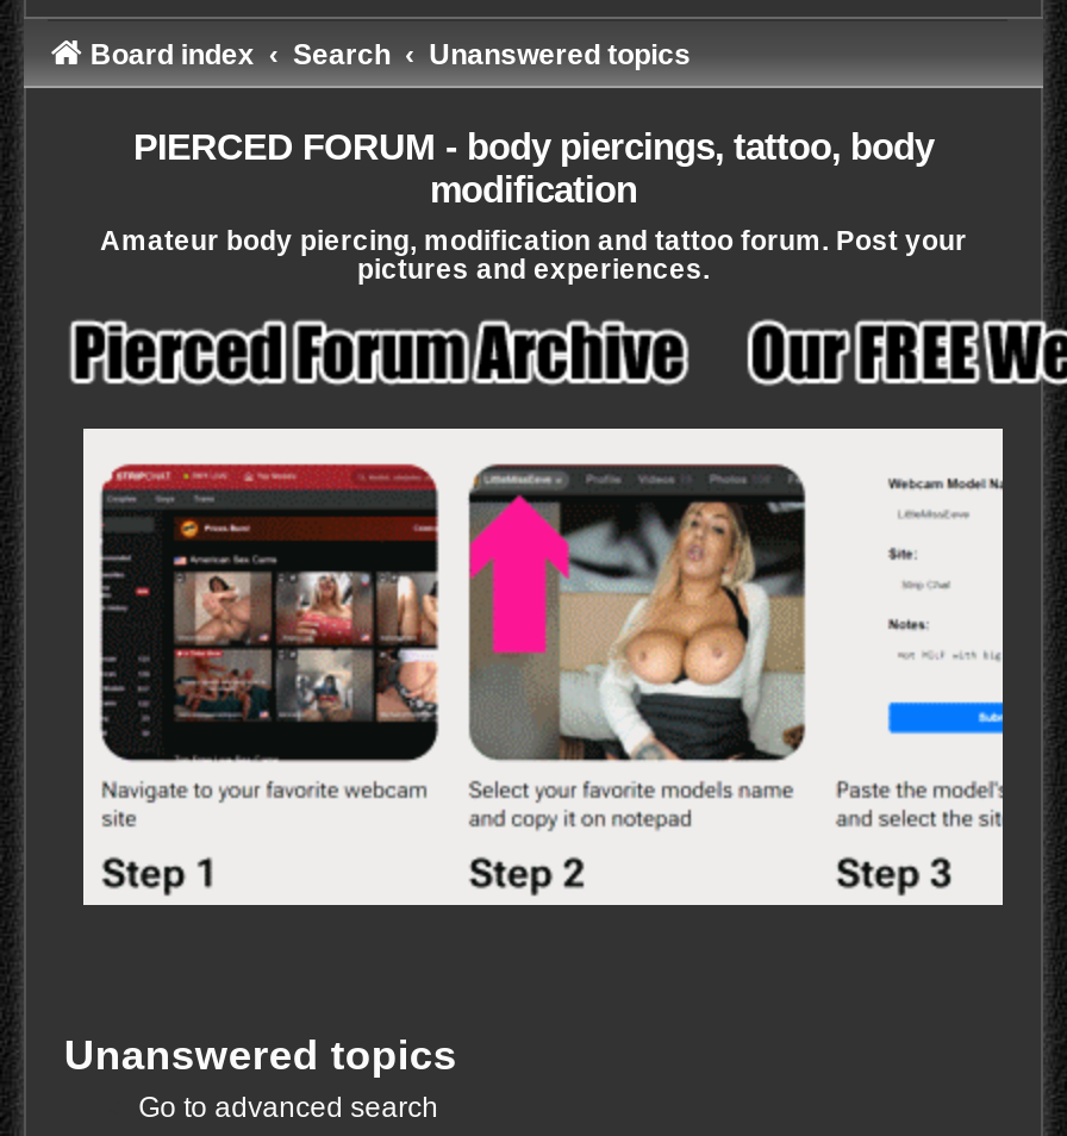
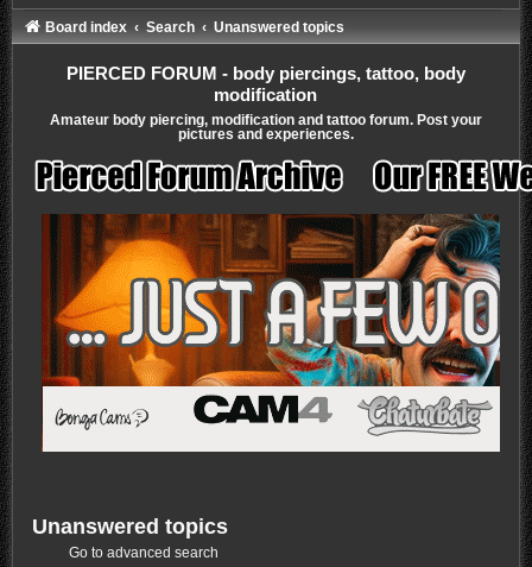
- [image]
+ [image]
